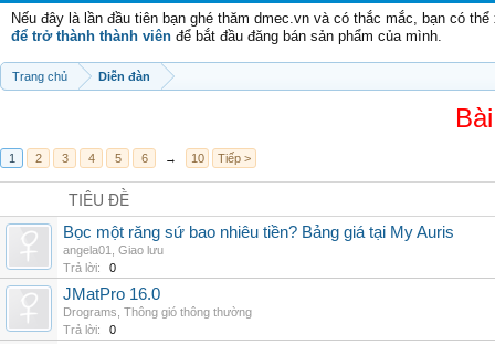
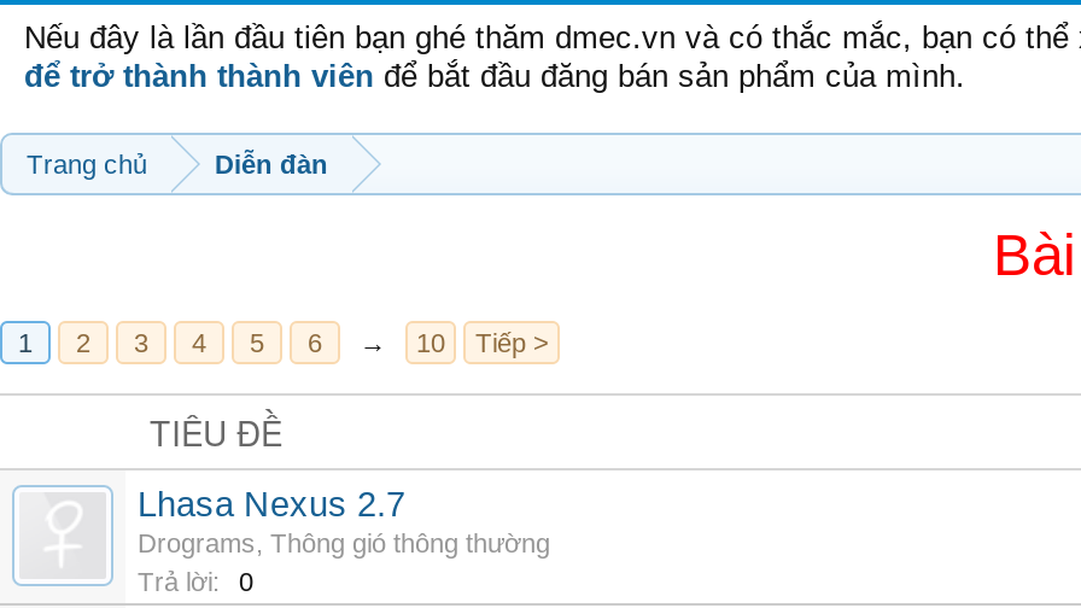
- Bọc một răng sứ bao nhiêu tiền? Bảng giá tại My Auris
- angela01, Giao lưu
- Trả lời:
- 0
- JMatPro 16.0
+ Lhasa Nexus 2.7
